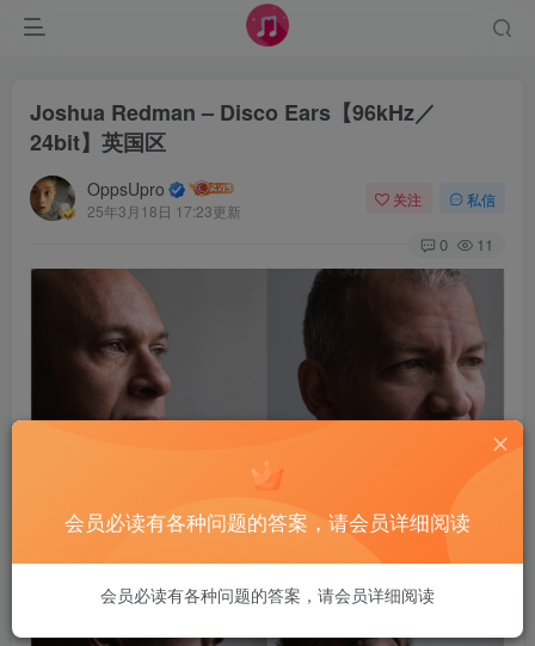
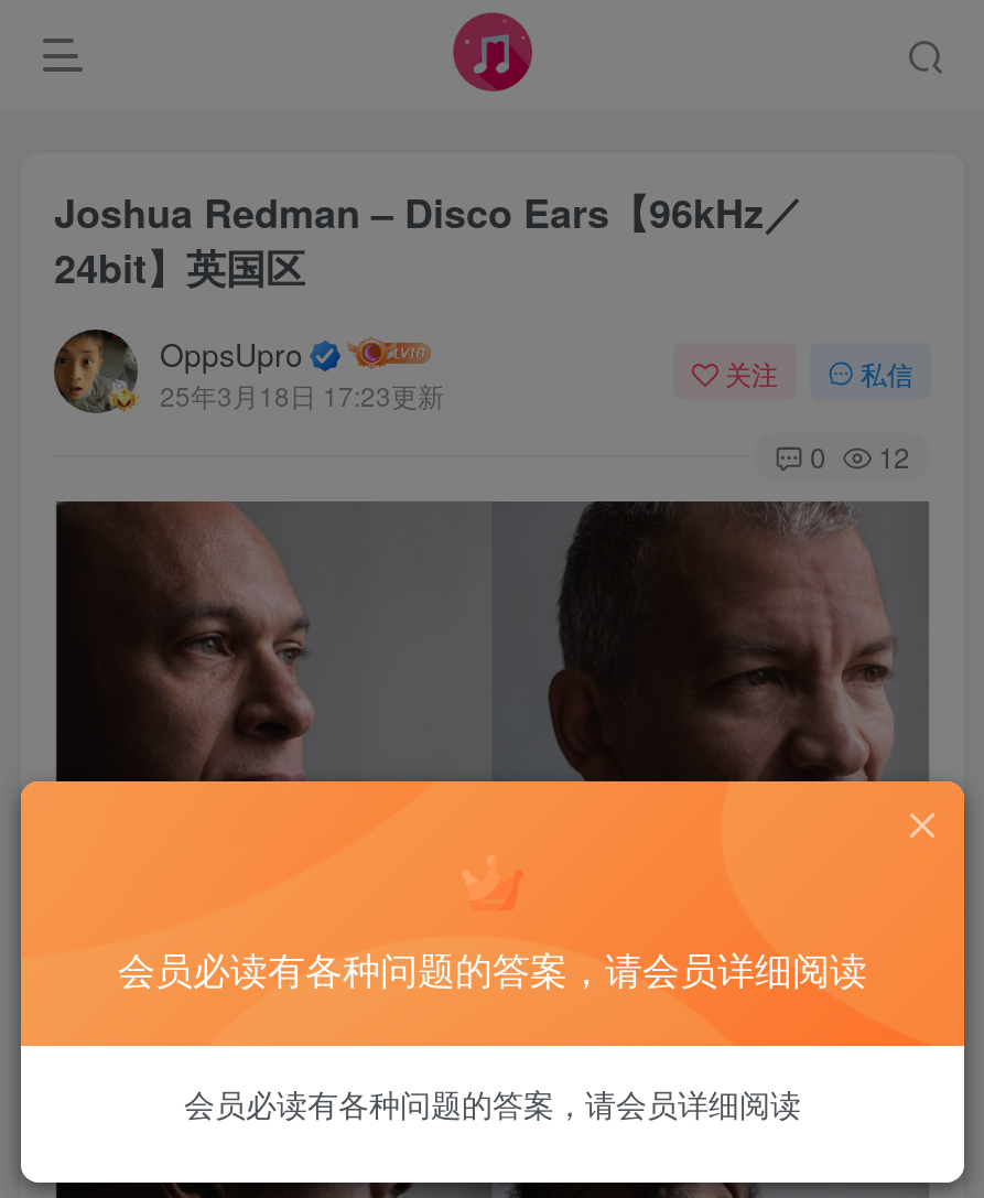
- 0 11
+ 0 12
